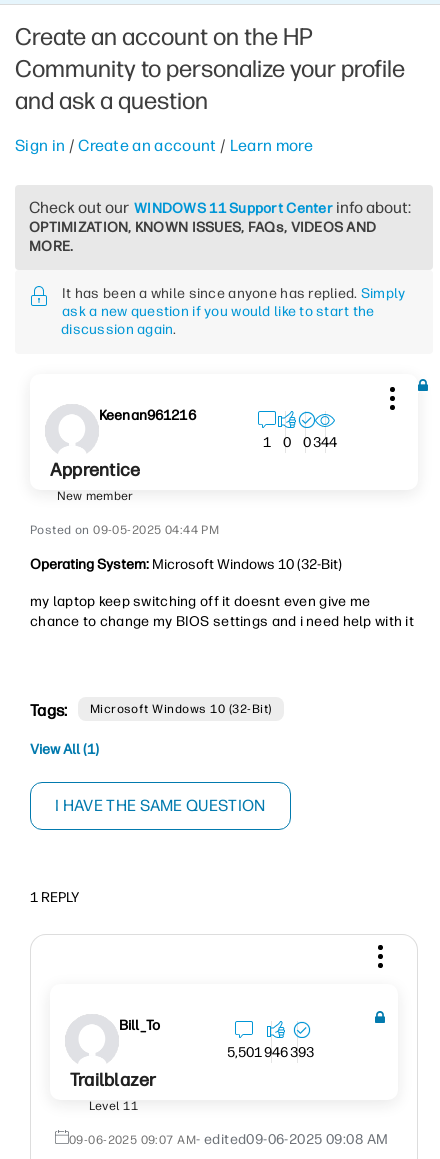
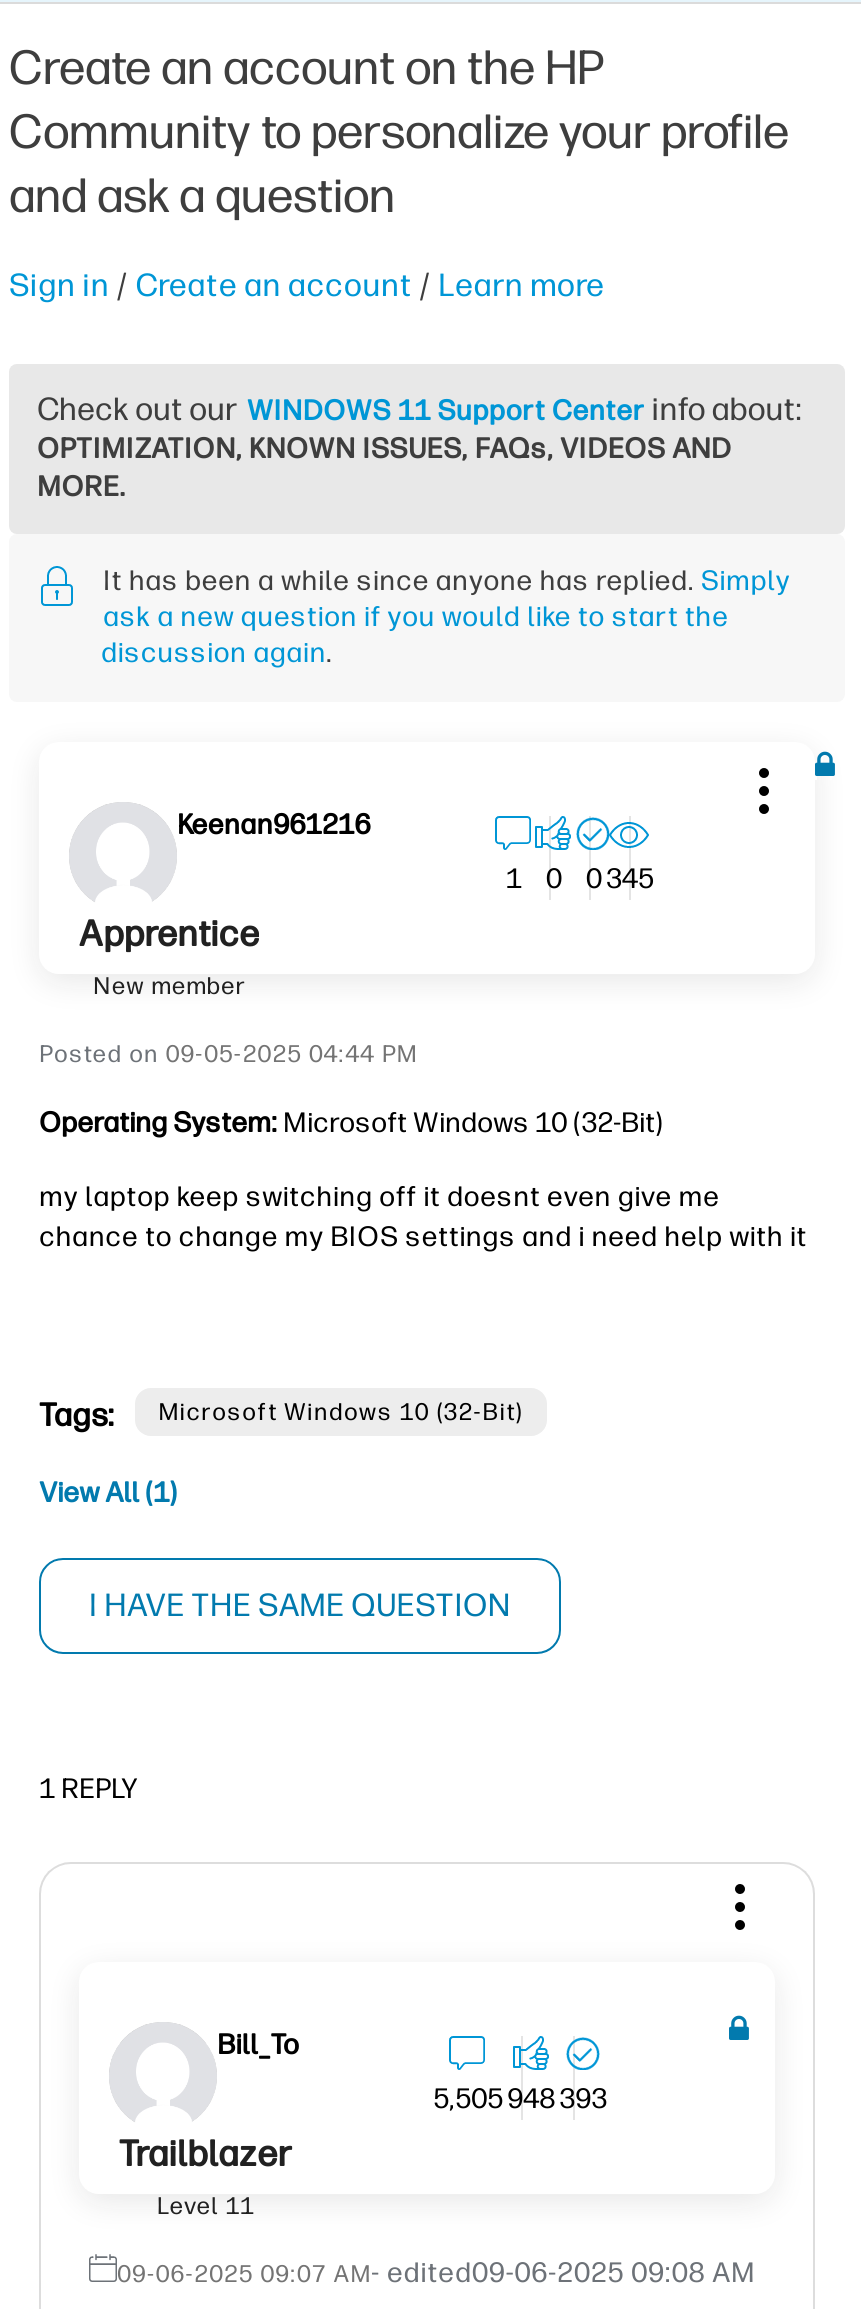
- 1 0 0 344
+ 1 0 0 345

- 5,501 946 393
+ 5,505 948 393
